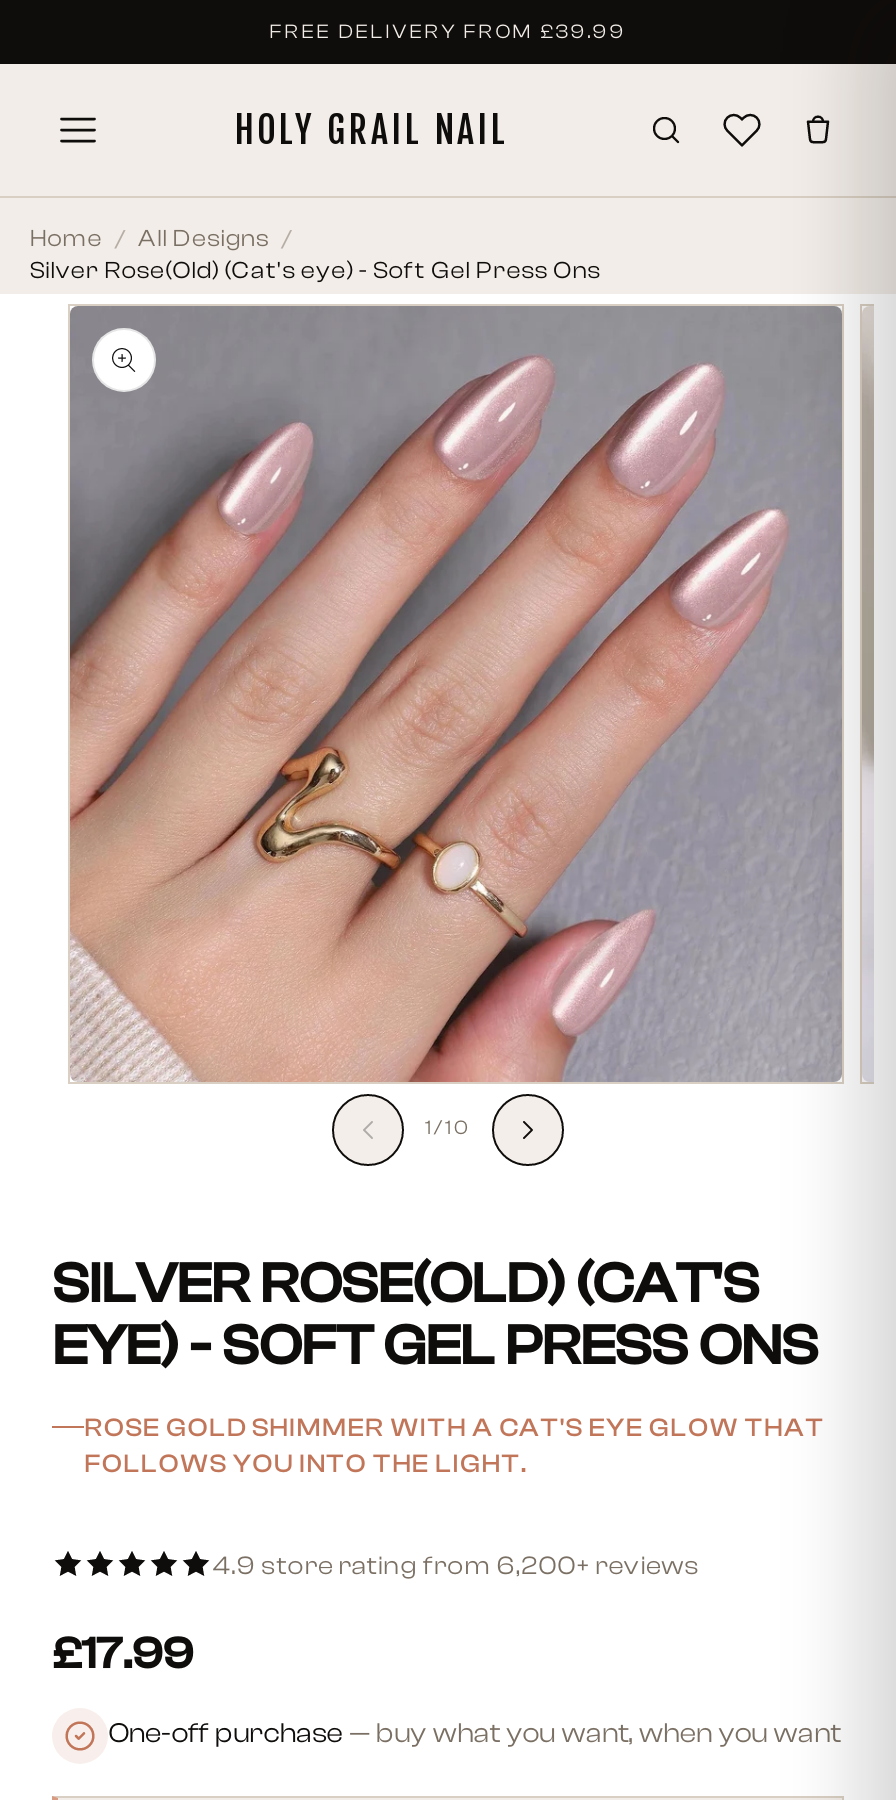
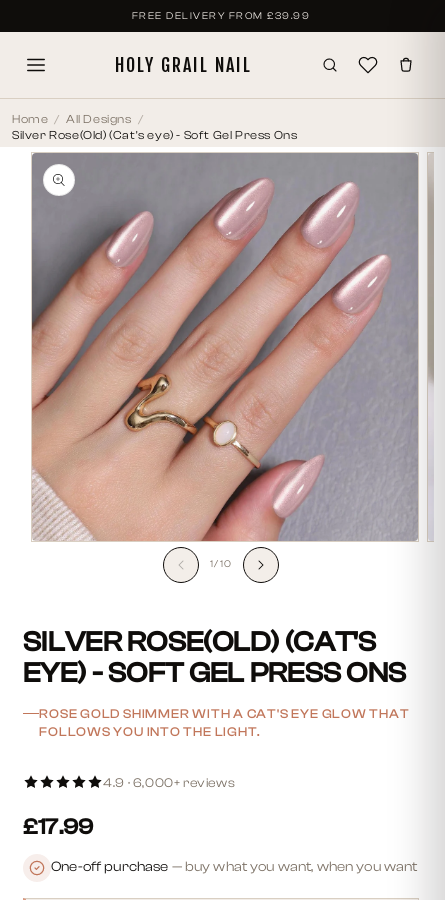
- 4.9 store rating from 6,200+ reviews
+ 4.9 · 6,000+ reviews
